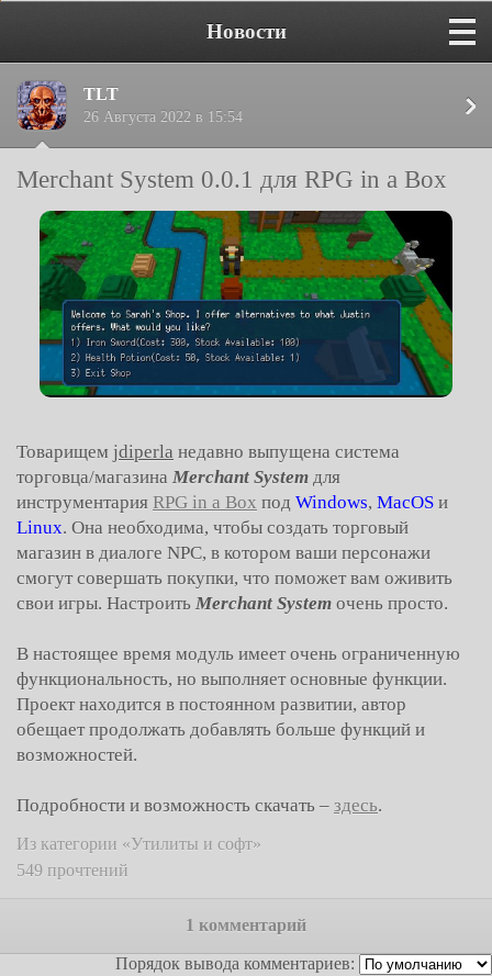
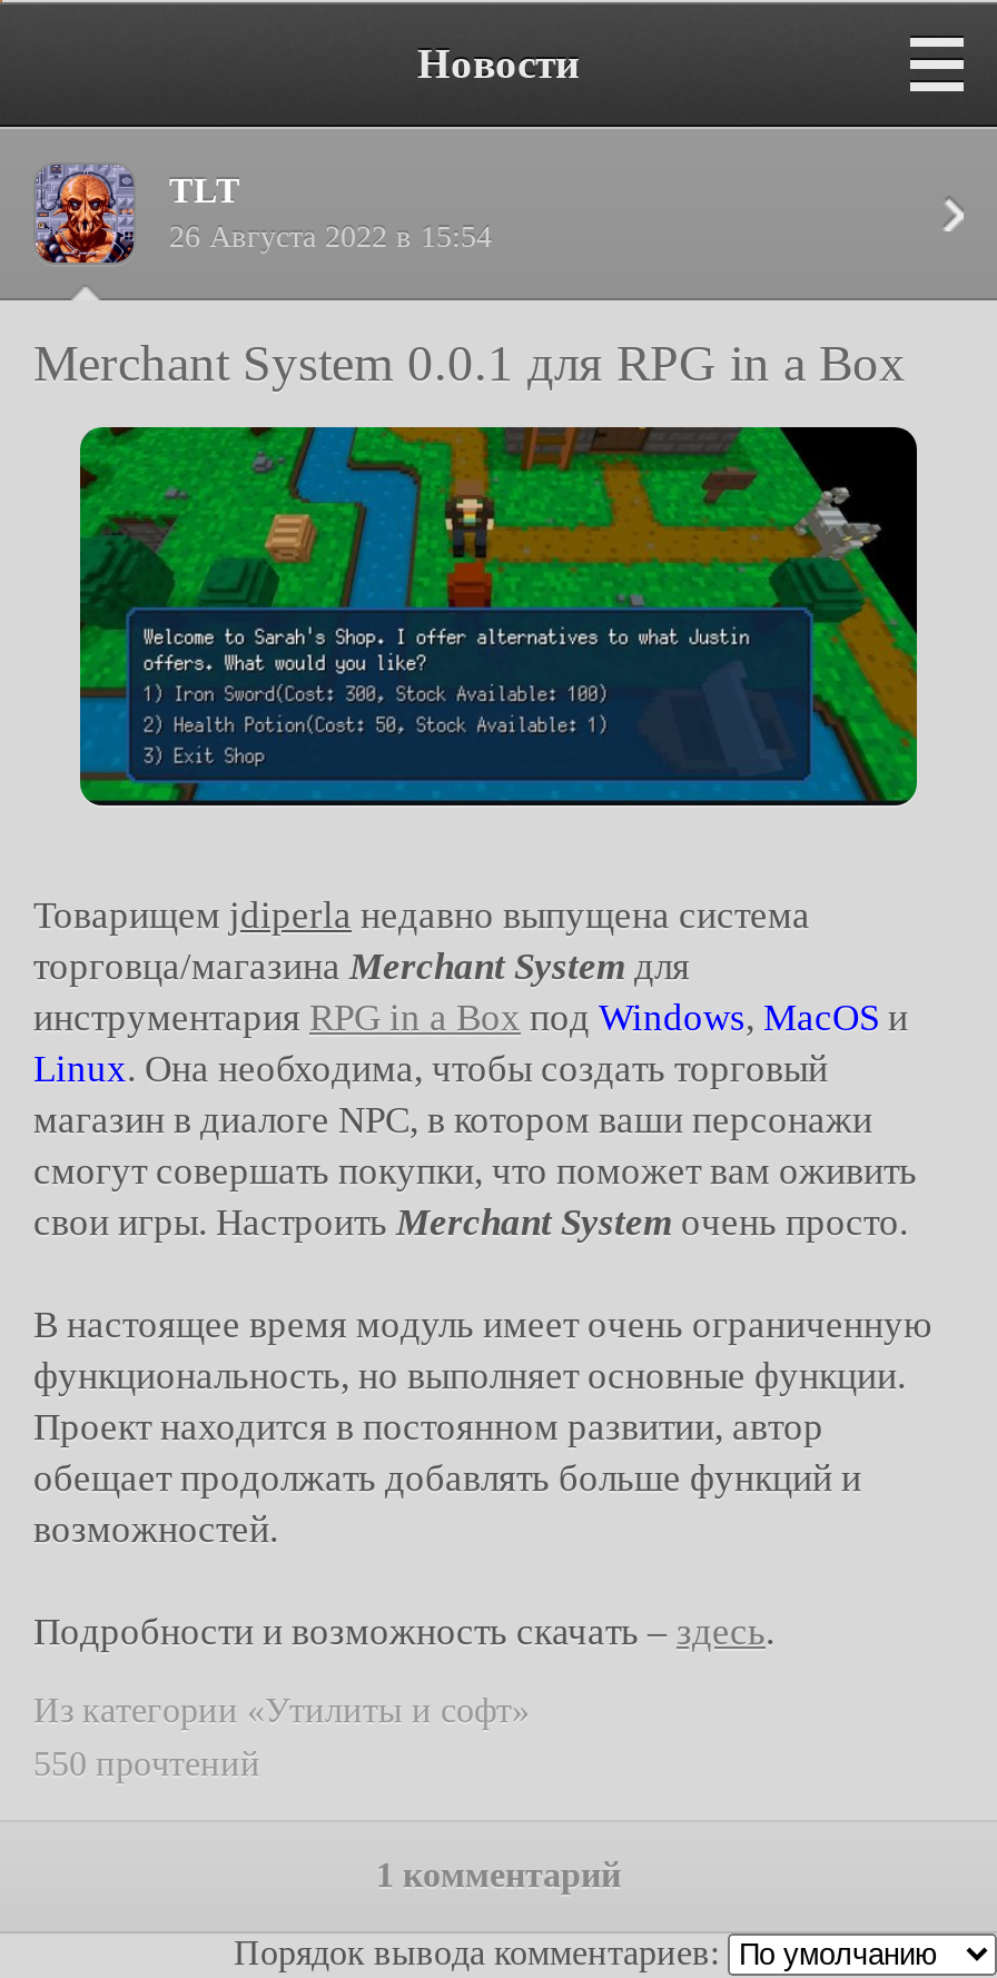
- 549 прочтений
+ 550 прочтений
